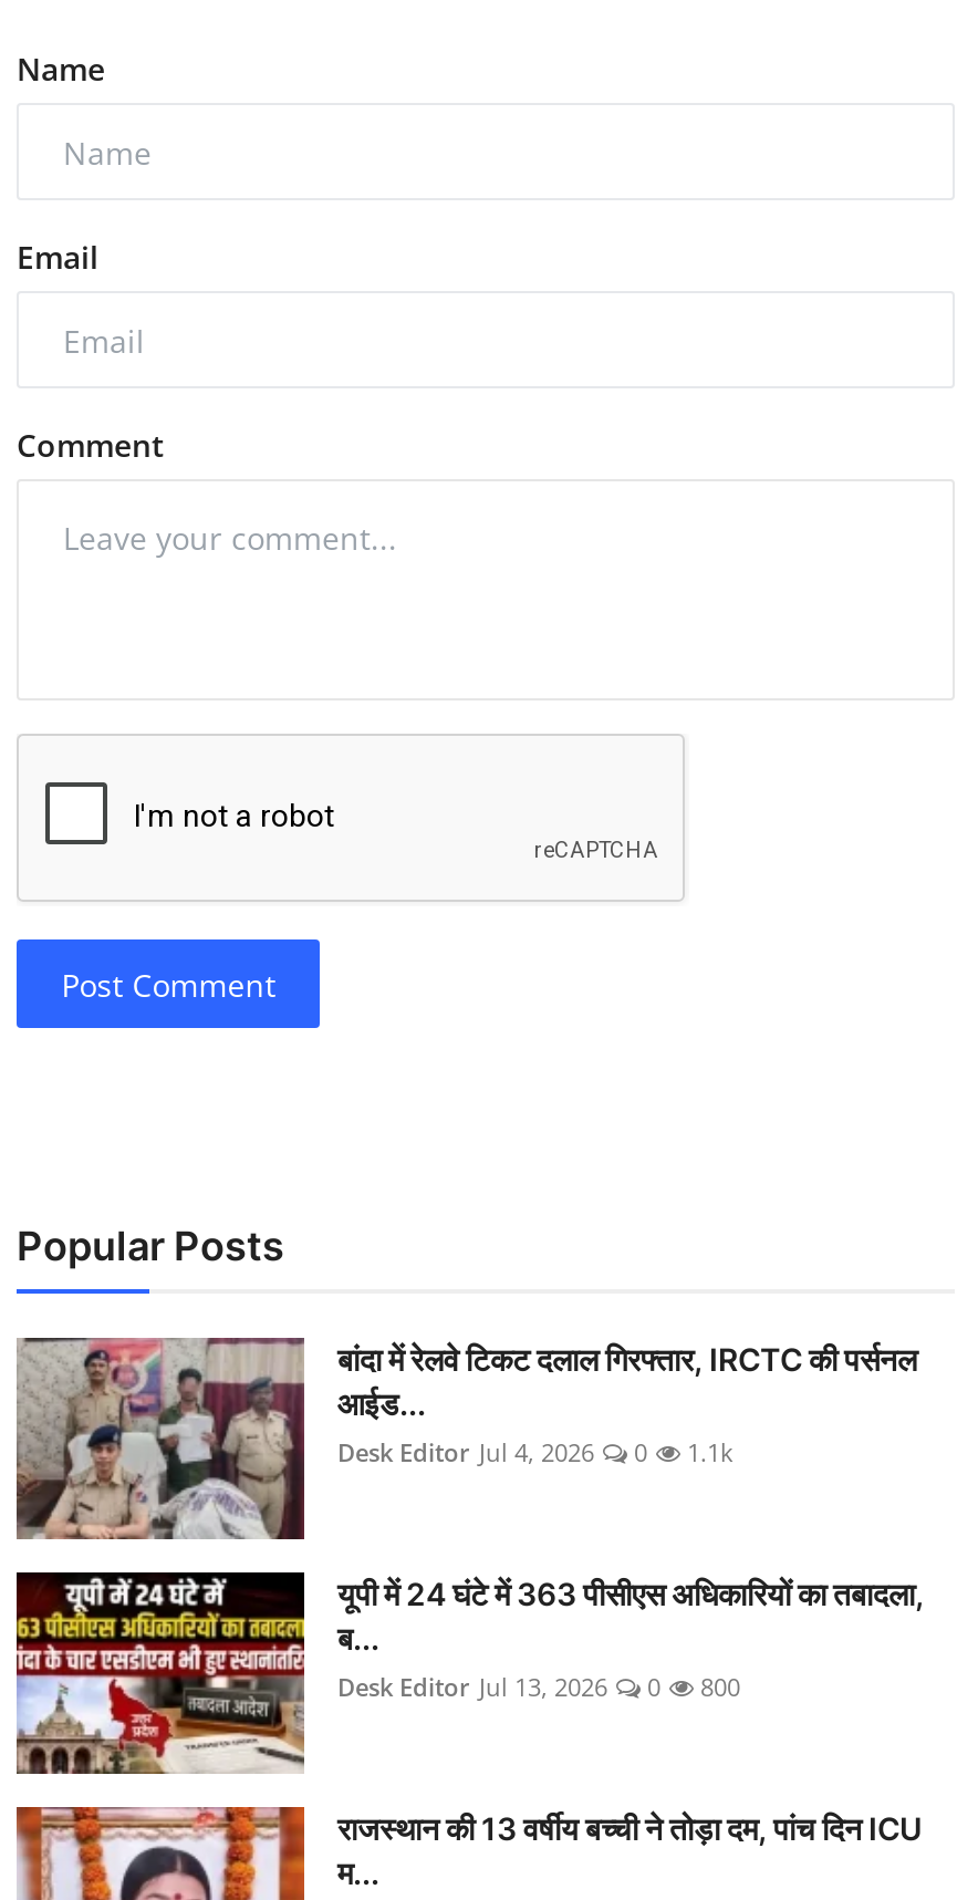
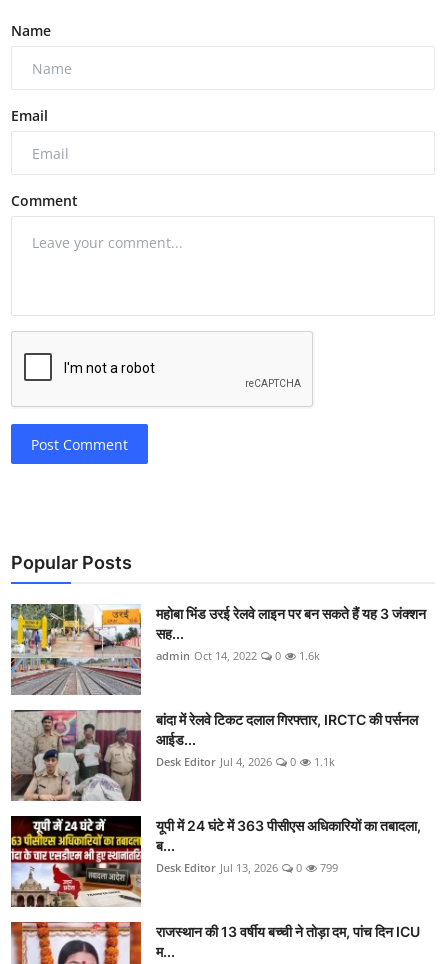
+ [image]
+ महोबा भिंड उरई रेलवे लाइन पर बन सकते हैं यह 3 जंक्शन
+ सह...
+ admin Oct 14, 2022
+ 0
+ 1.6k

- Desk Editor Jul 13, 2026 0 800
+ Desk Editor Jul 13, 2026 0 799
